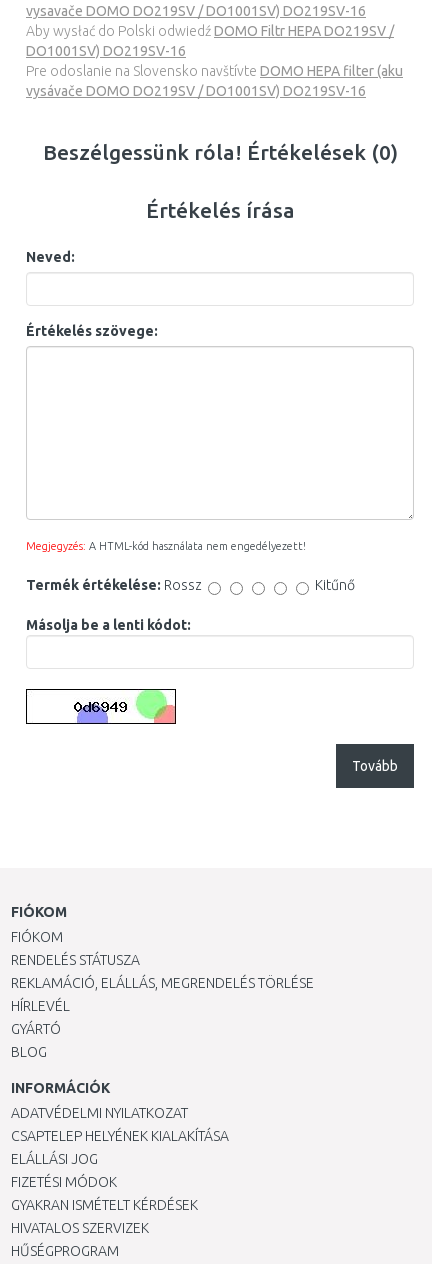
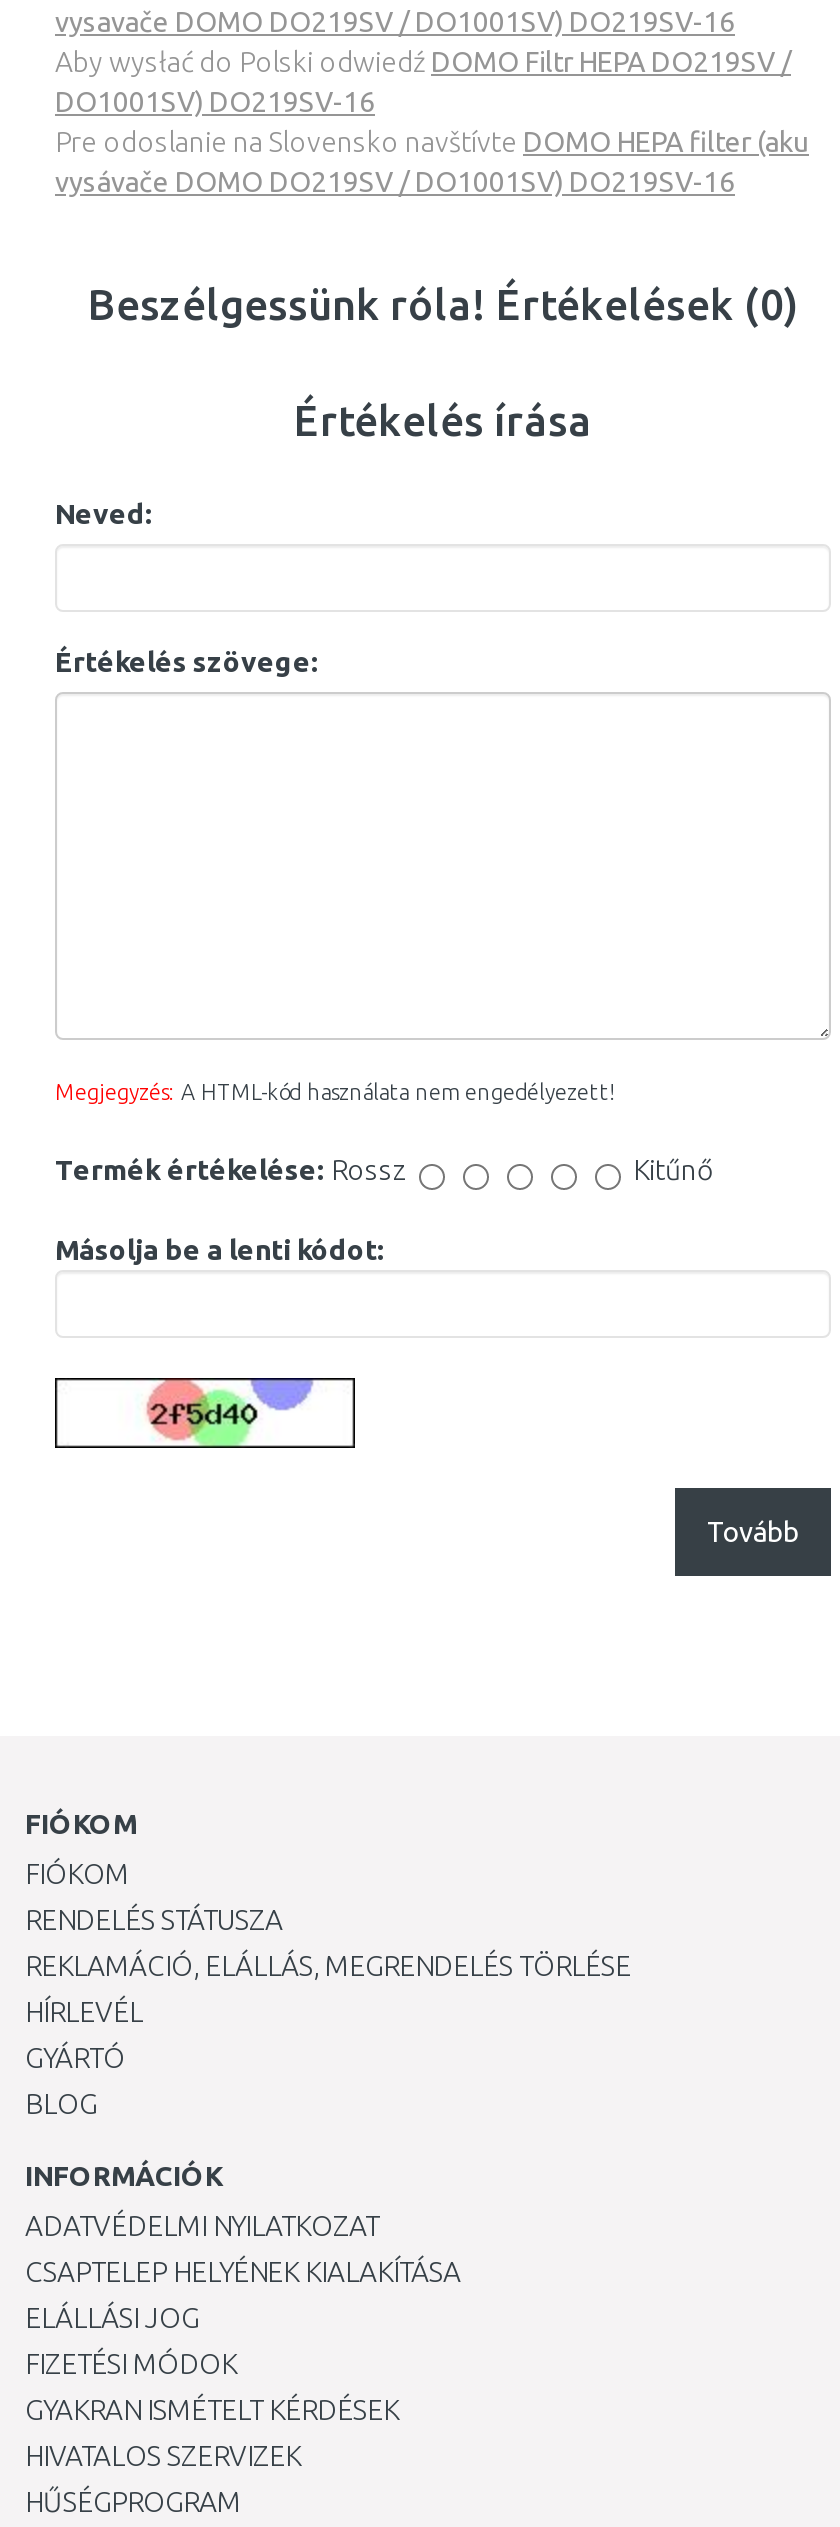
- [image]
+ [image]
